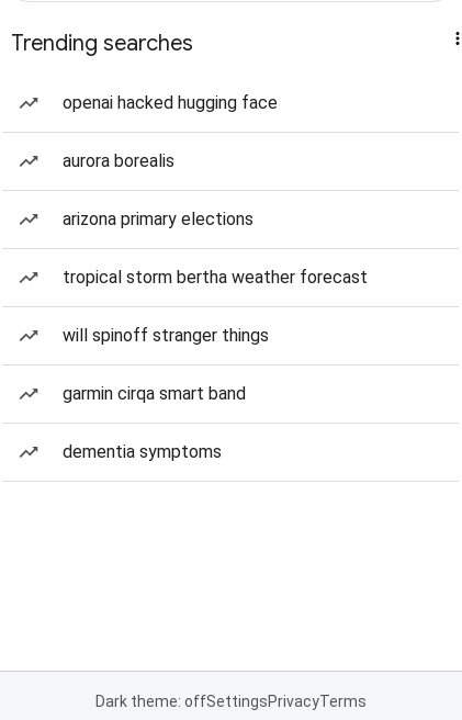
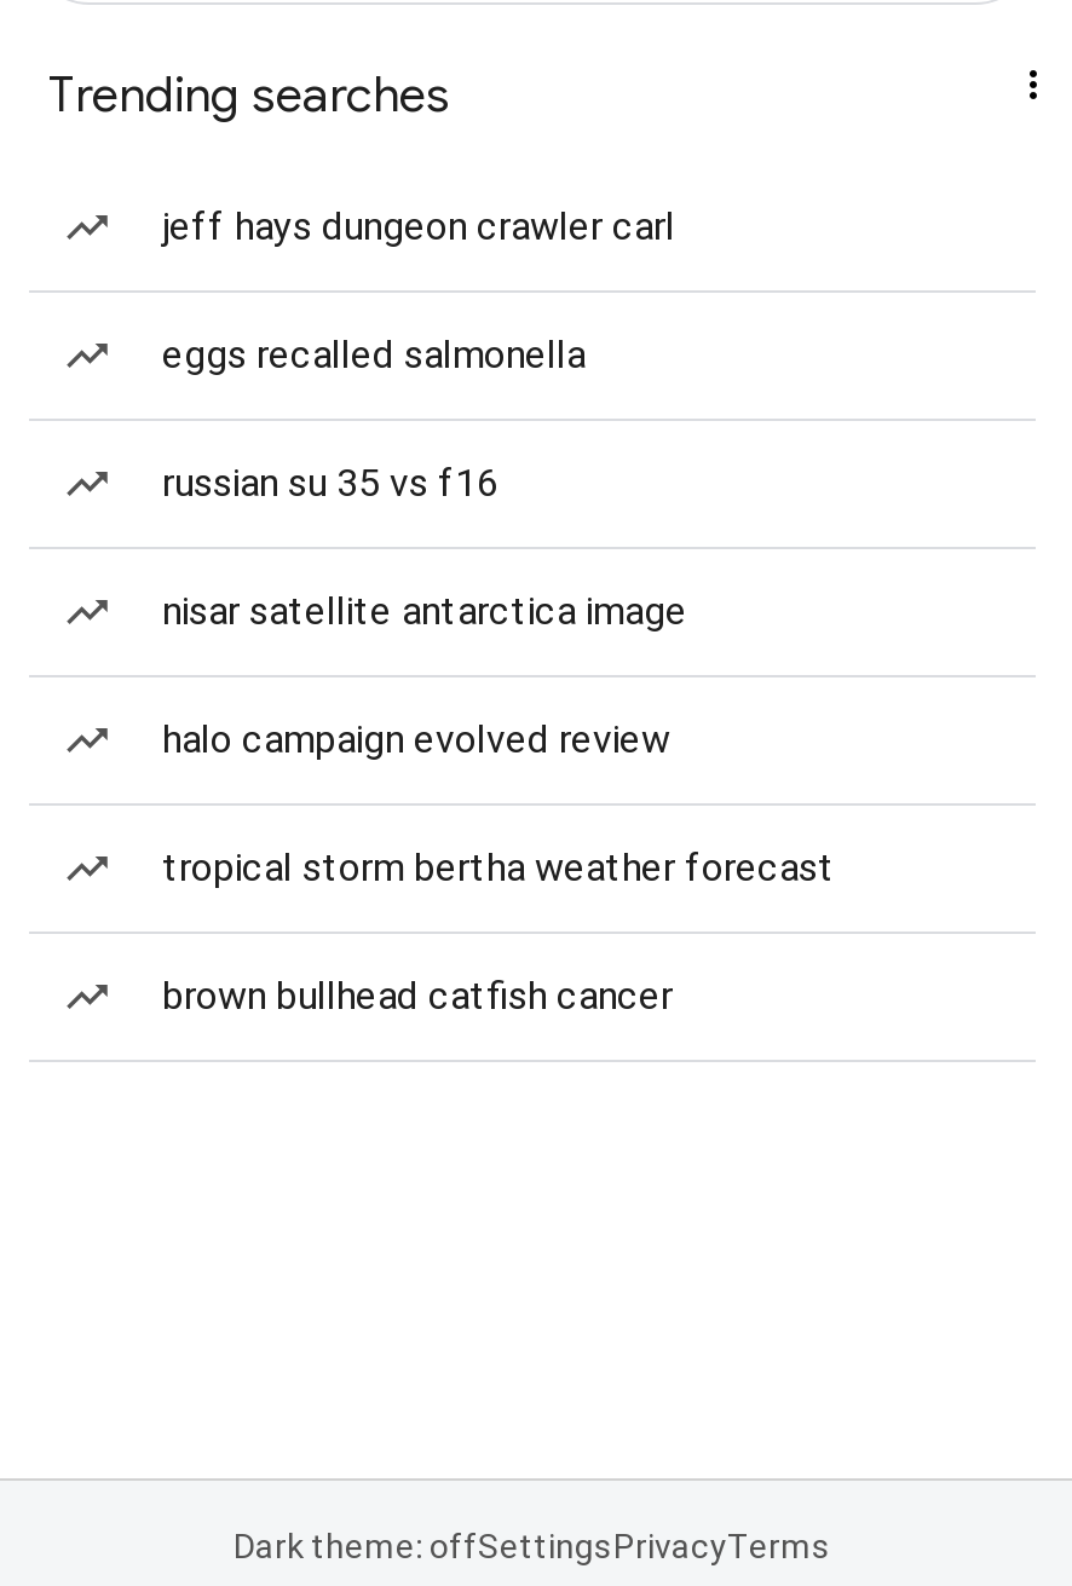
- openai hacked hugging face
- aurora borealis
- arizona primary elections
+ jeff hays dungeon crawler carl
+ eggs recalled salmonella
+ russian su 35 vs f16
+ nisar satellite antarctica image
+ halo campaign evolved review

moved down: tropical storm bertha weather forecast

- will spinoff stranger things
- garmin cirqa smart band
- dementia symptoms
+ brown bullhead catfish cancer
